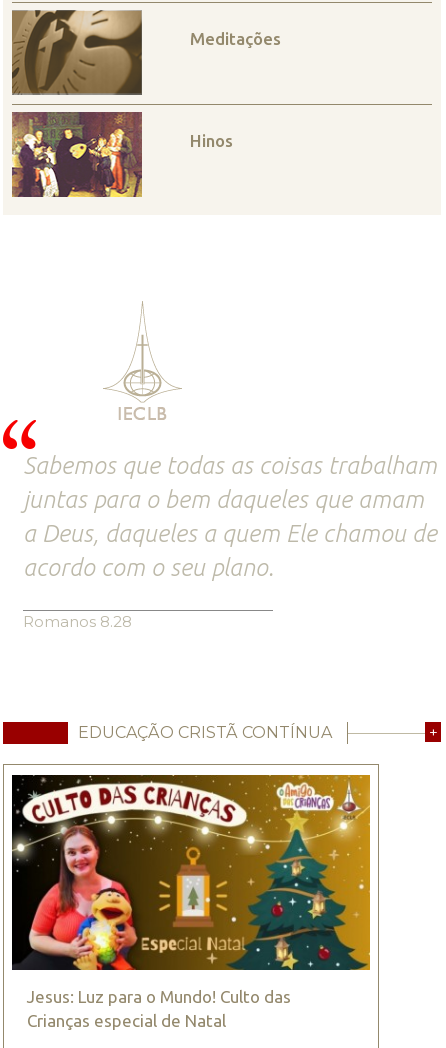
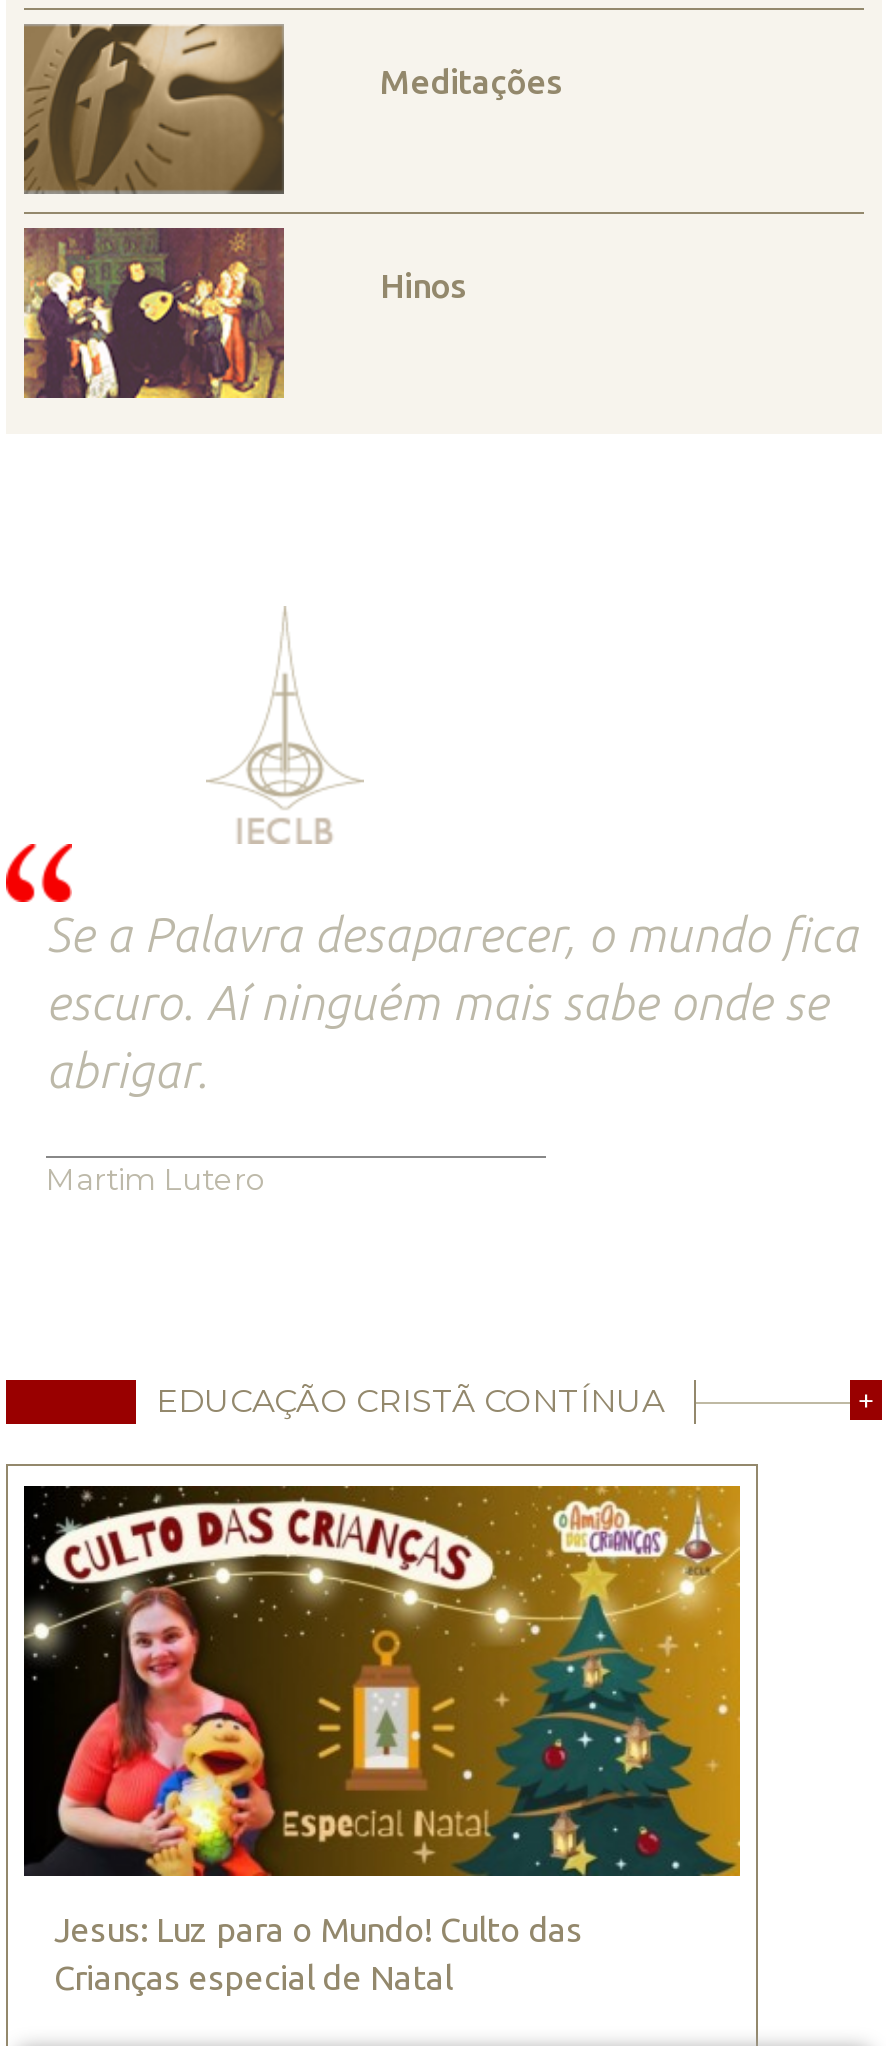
- Sabemos que todas as coisas trabalham
- juntas para o bem daqueles que amam
- a Deus, daqueles a quem Ele chamou de
- acordo com o seu plano.
+ Se a Palavra desaparecer, o mundo fica
+ escuro. Aí ninguém mais sabe onde se
+ abrigar.

- Romanos 8.28
+ Martim Lutero
